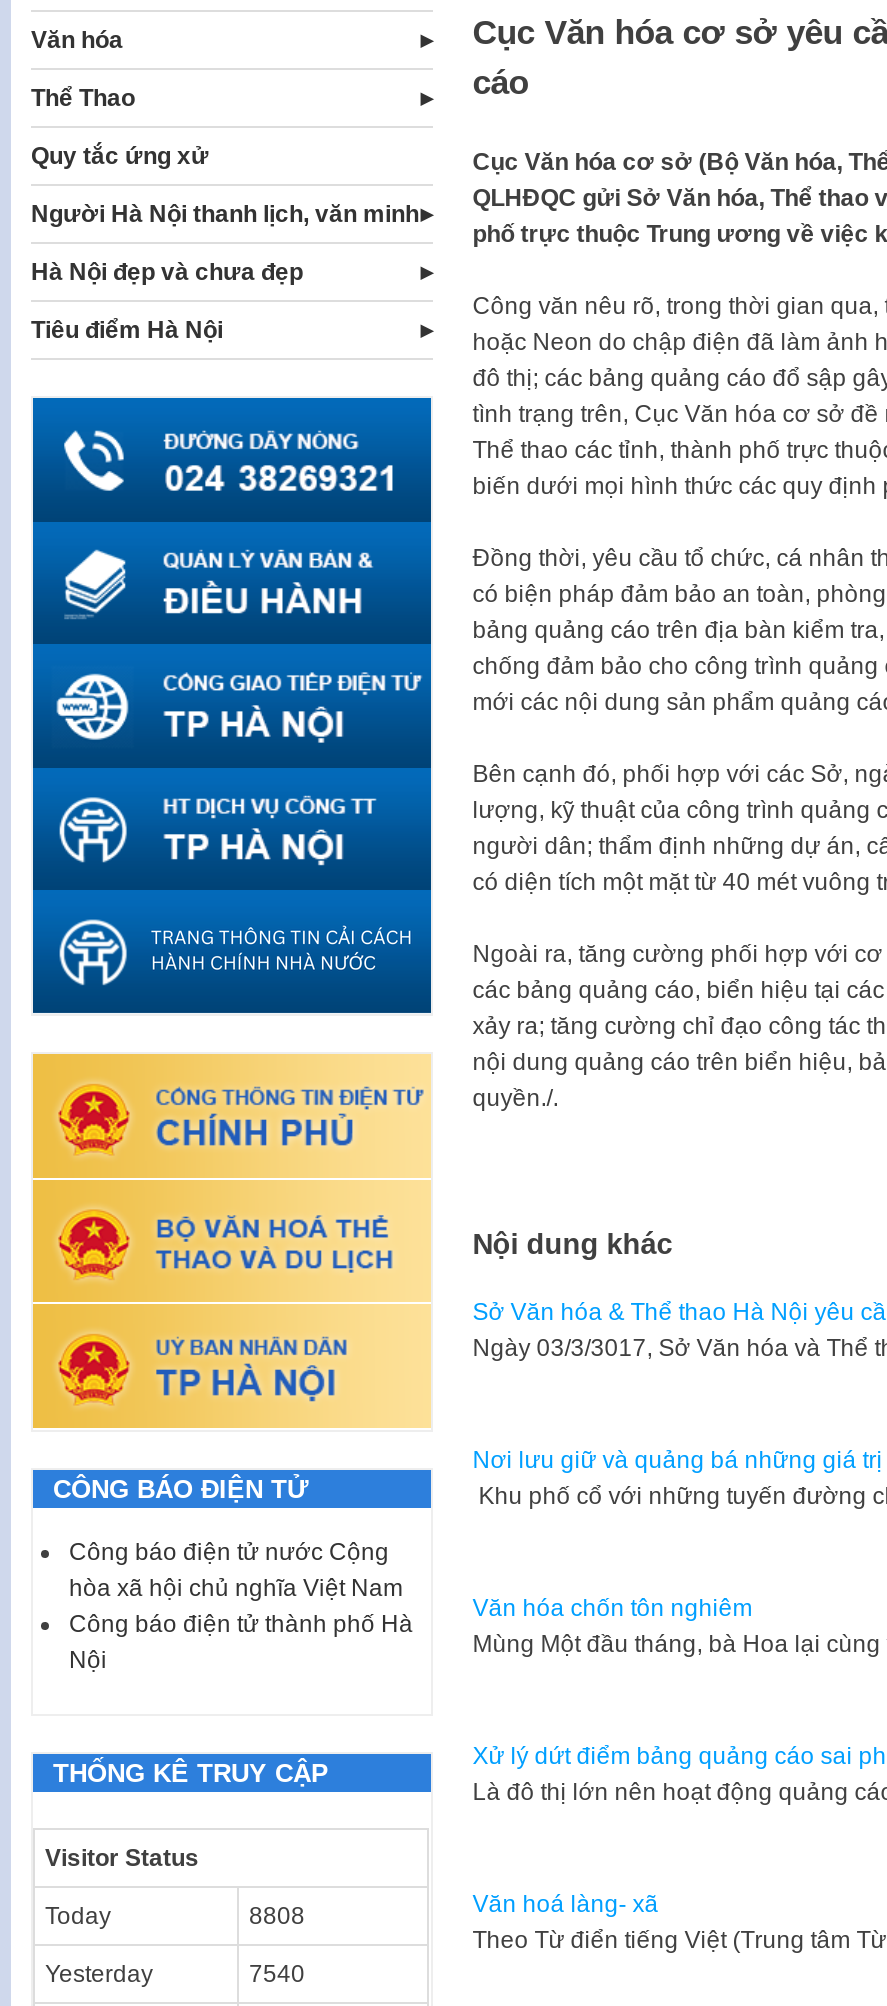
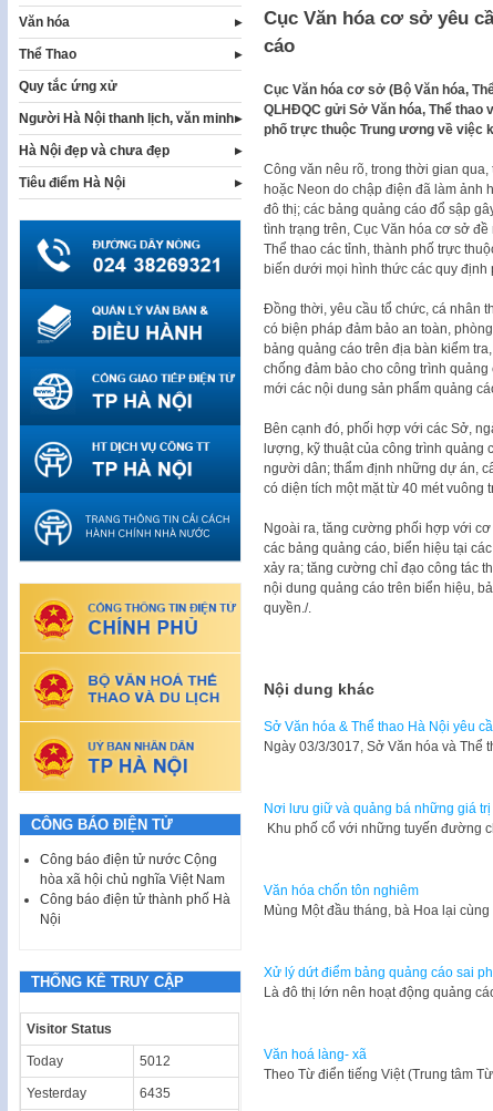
- 8808
+ 5012

- 7540
+ 6435
